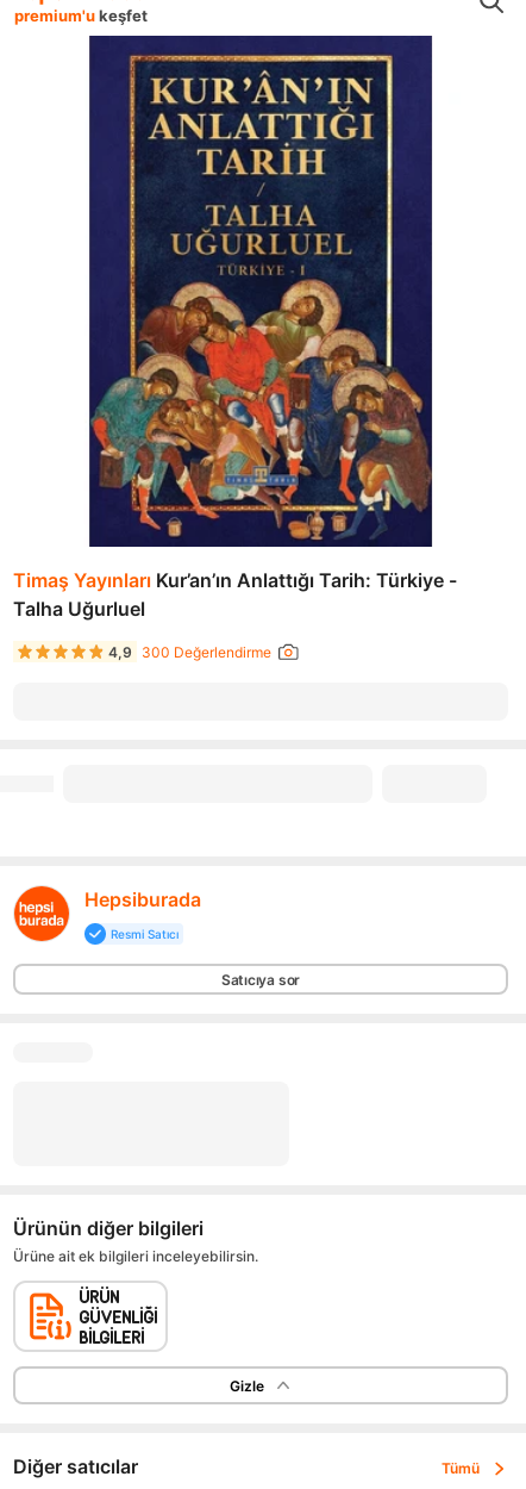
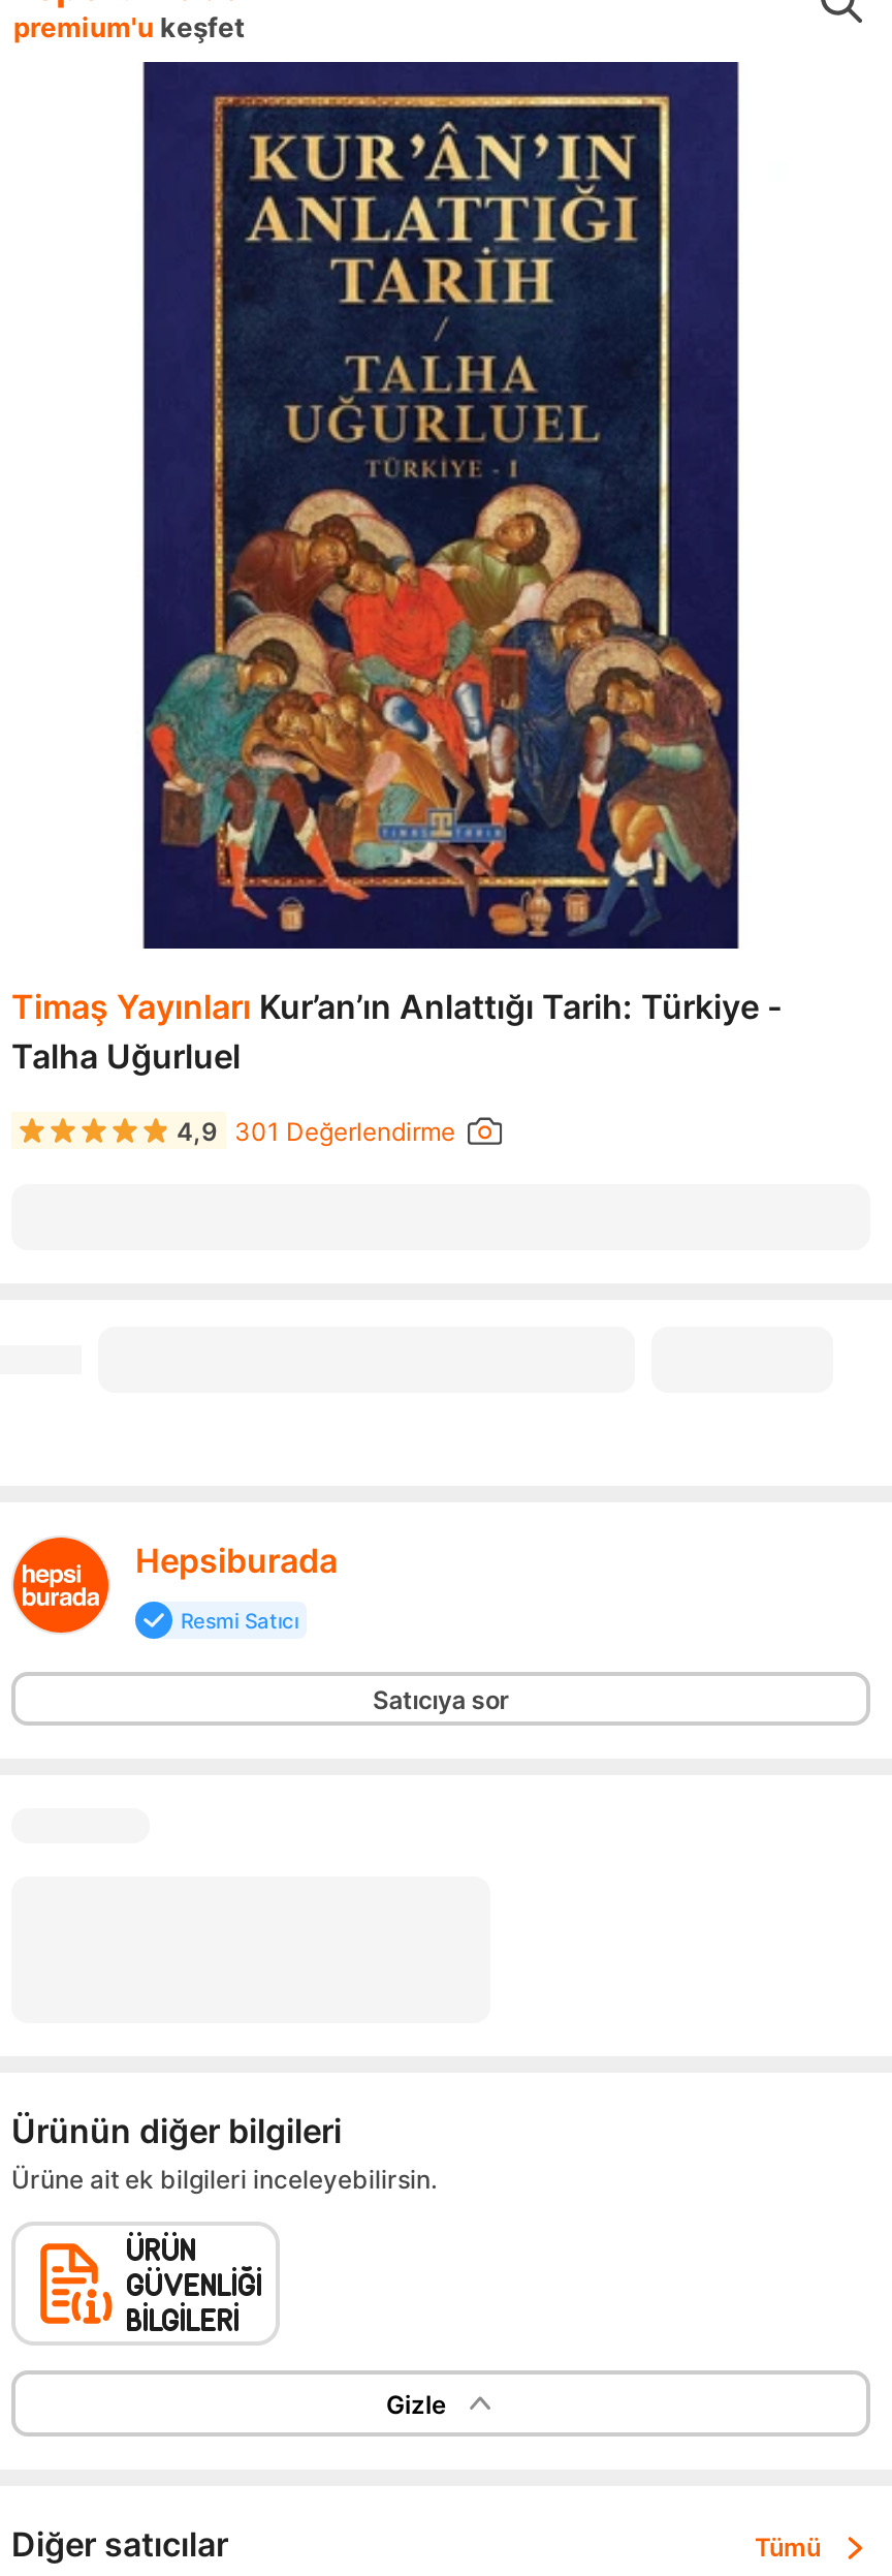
- 4,9 300 Değerlendirme
+ 4,9 301 Değerlendirme
